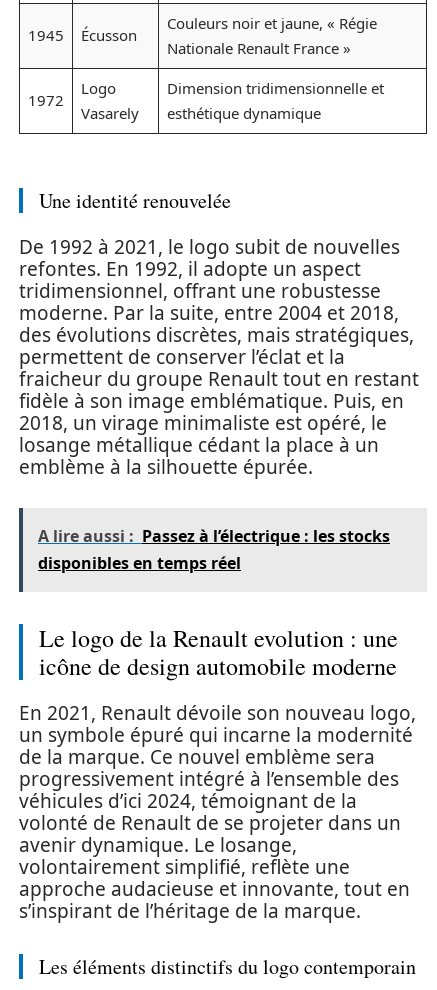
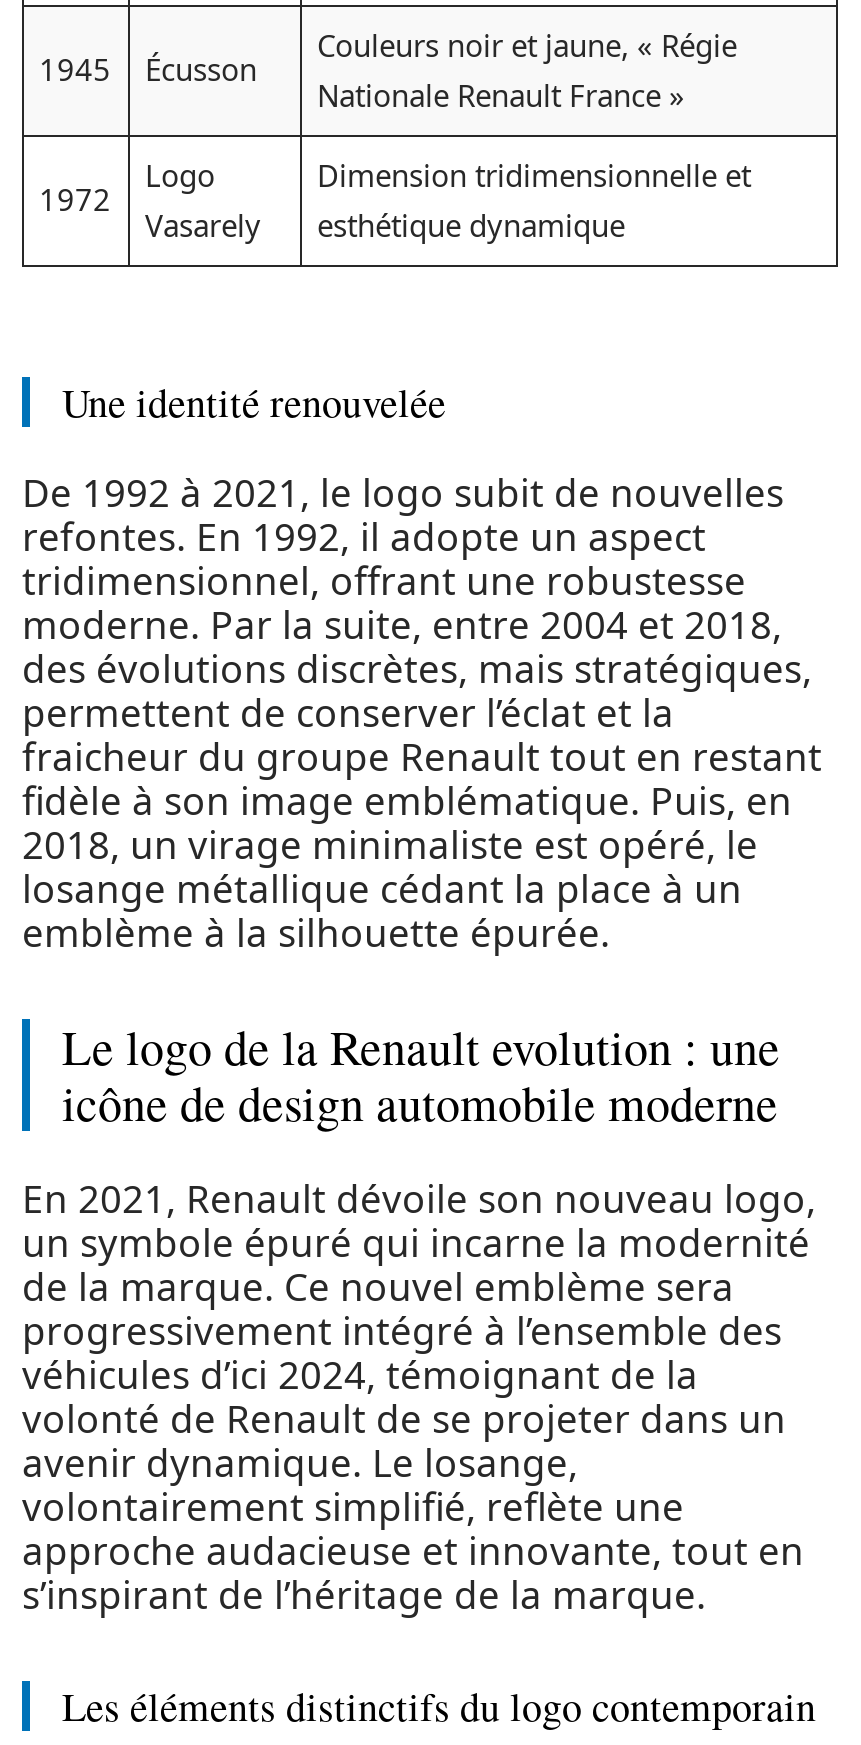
- [image]
- A lire aussi : Passez à l’électrique : les stocks
- disponibles en temps réel
